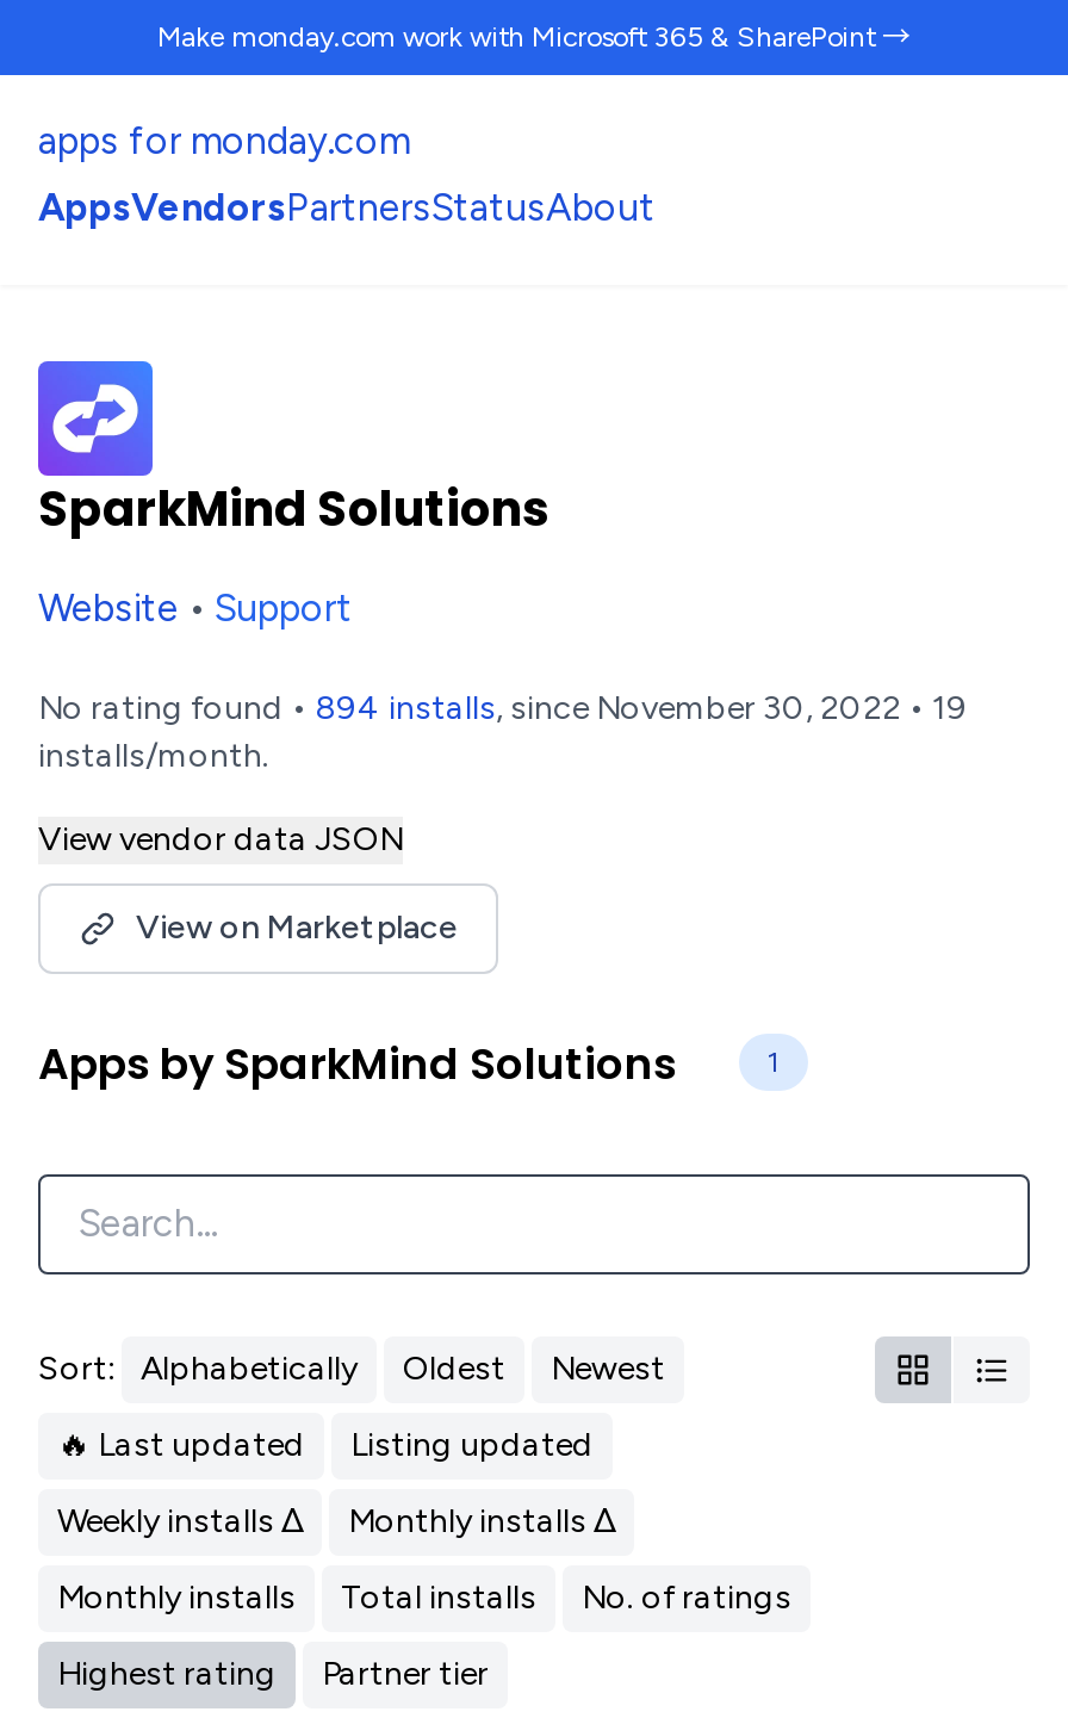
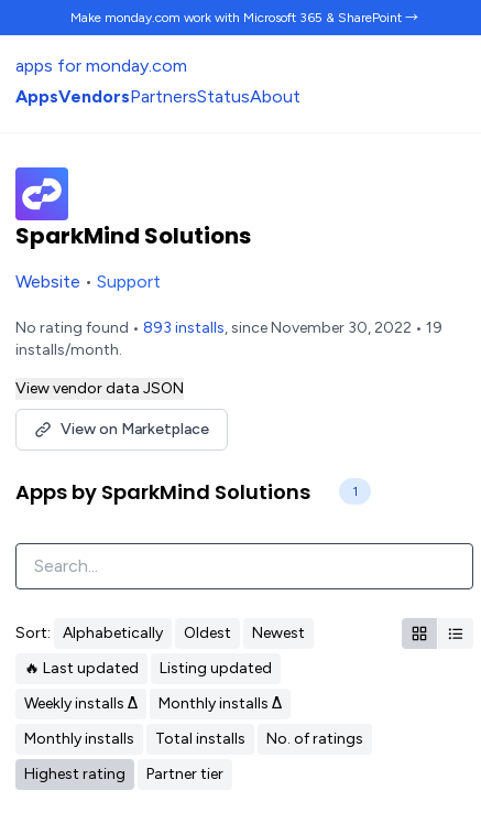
- No rating found • 894 installs, since November 30, 2022 • 19
+ No rating found • 893 installs, since November 30, 2022 • 19
